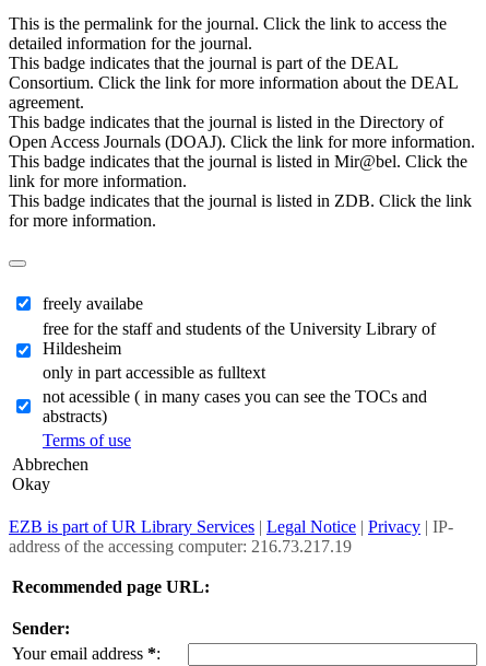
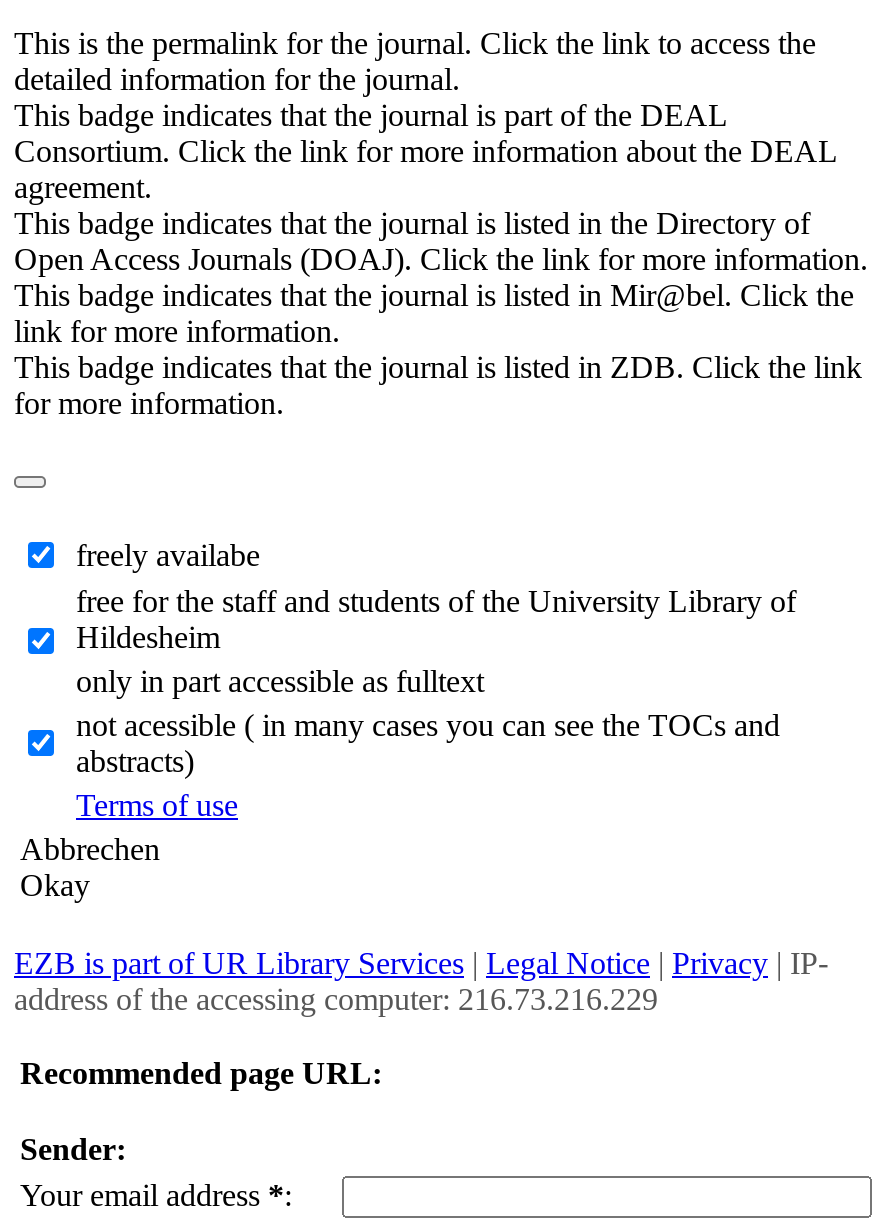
- address of the accessing computer: 216.73.217.19
+ address of the accessing computer: 216.73.216.229
